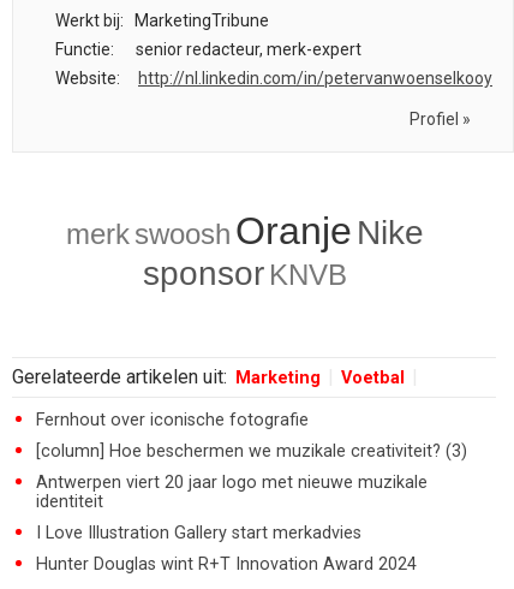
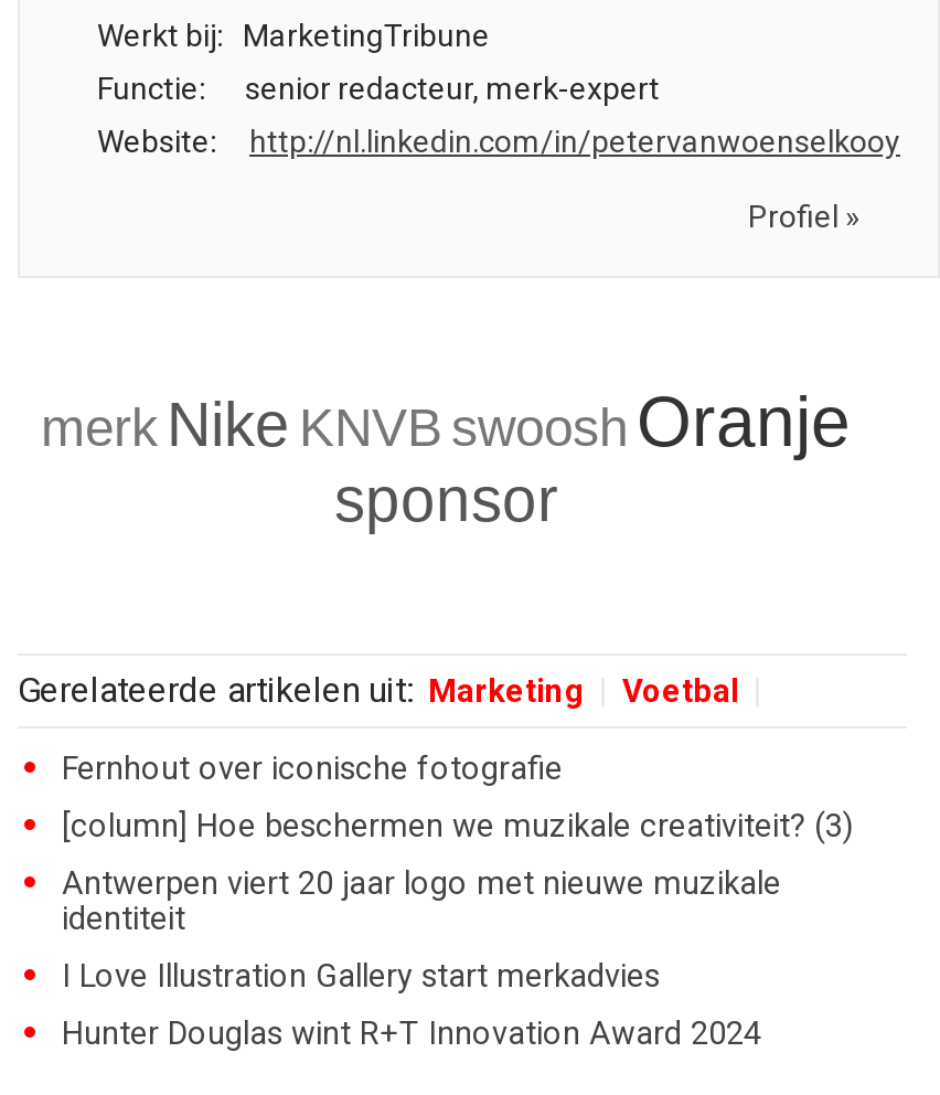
- merk swoosh Oranje Nike
- sponsor KNVB
+ merk Nike KNVB swoosh Oranje
+ sponsor
